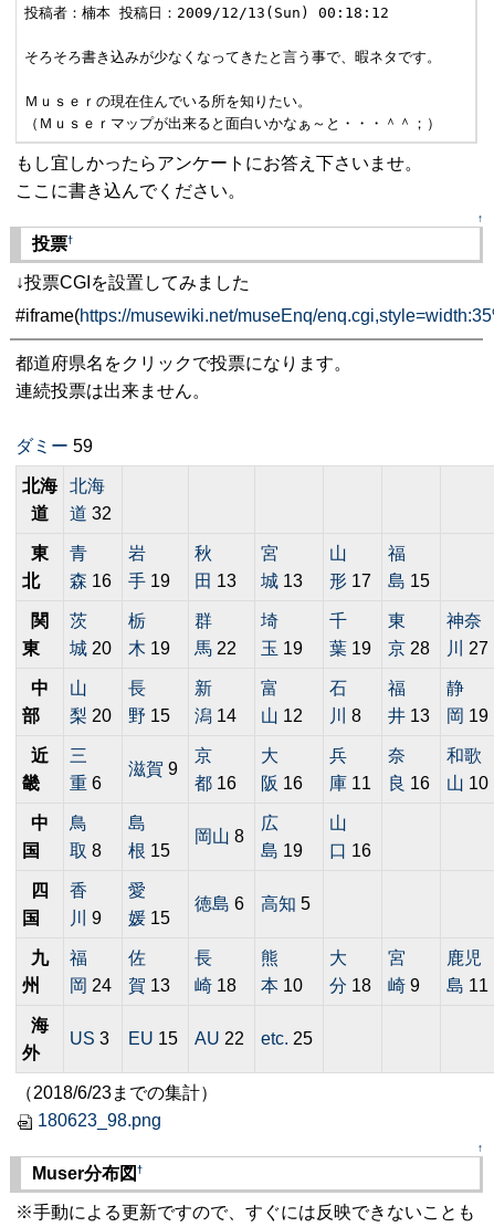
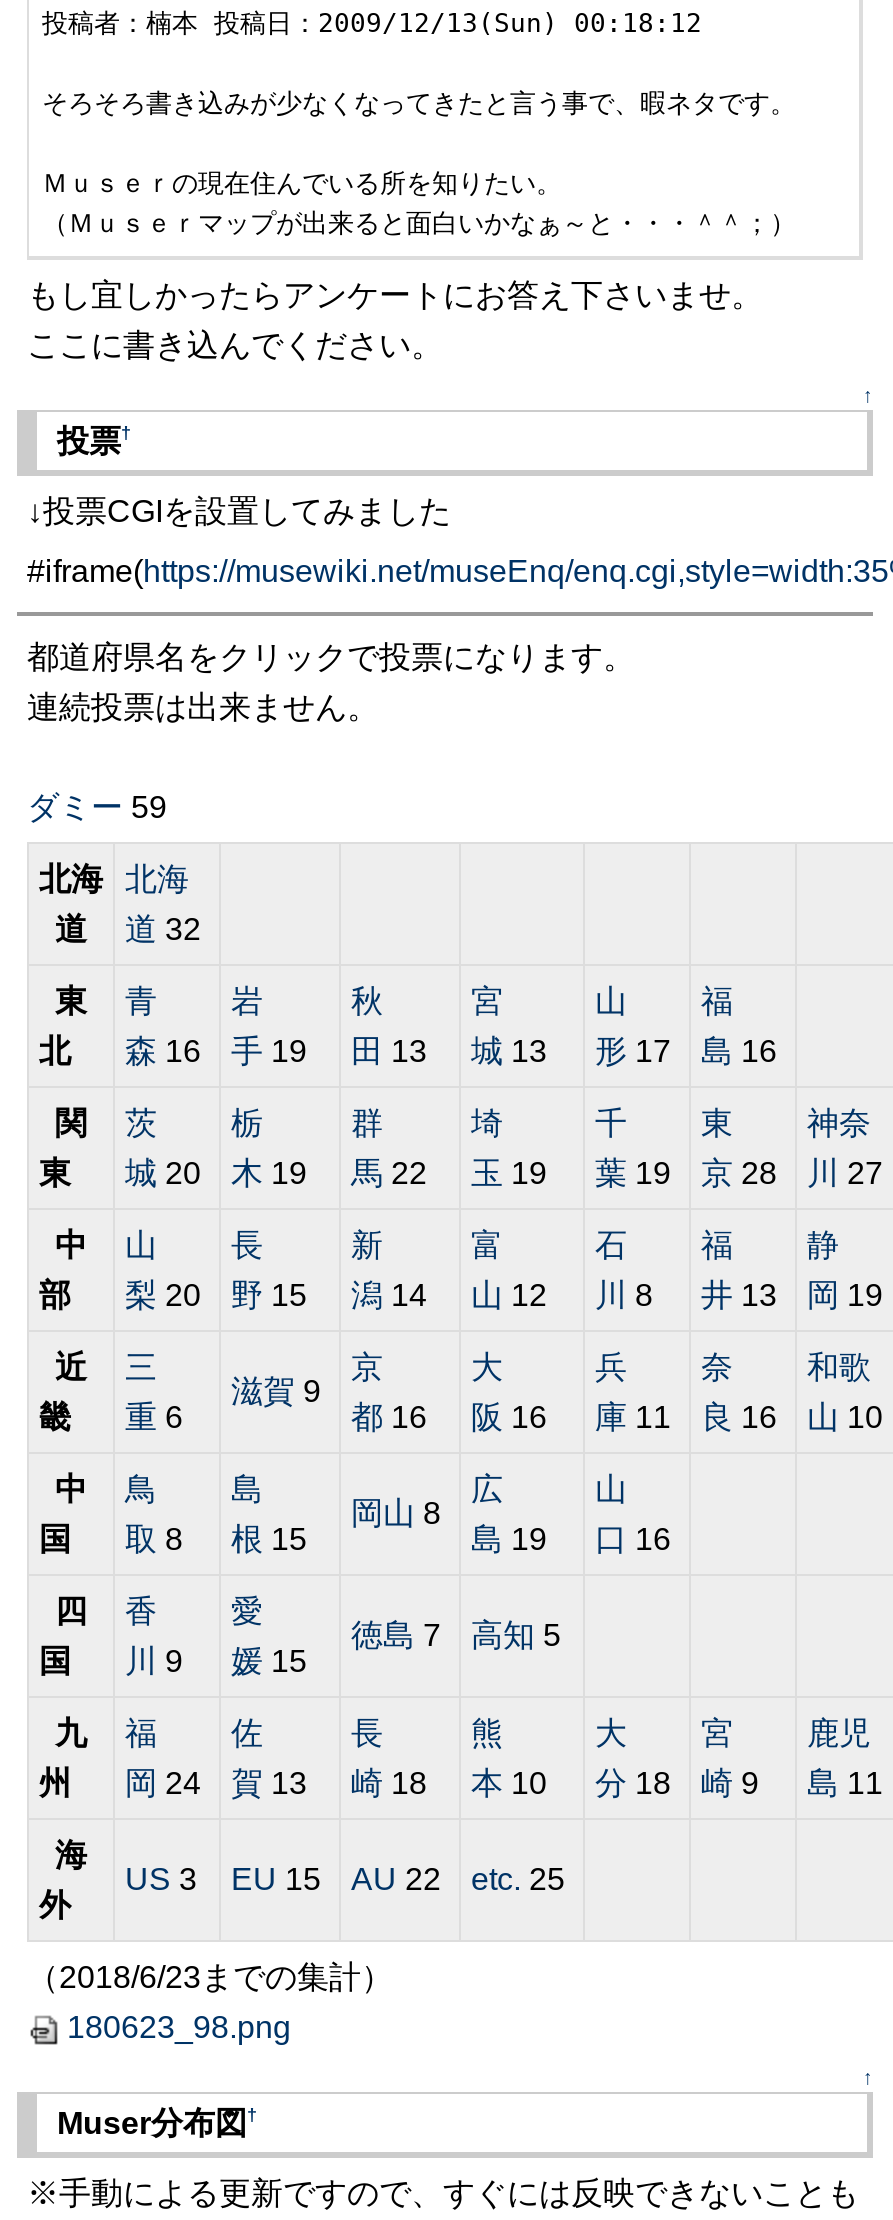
- 北 森16 手19 田13 城13 形17 島15
+ 北 森16 手19 田13 城13 形17 島16

- 徳島6 高知5
+ 徳島7 高知5
